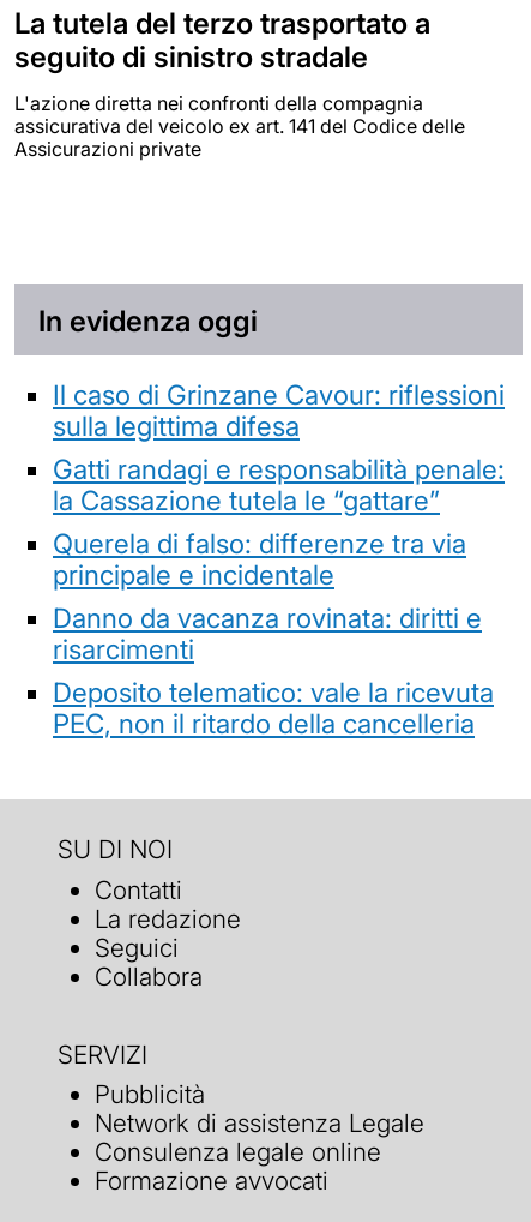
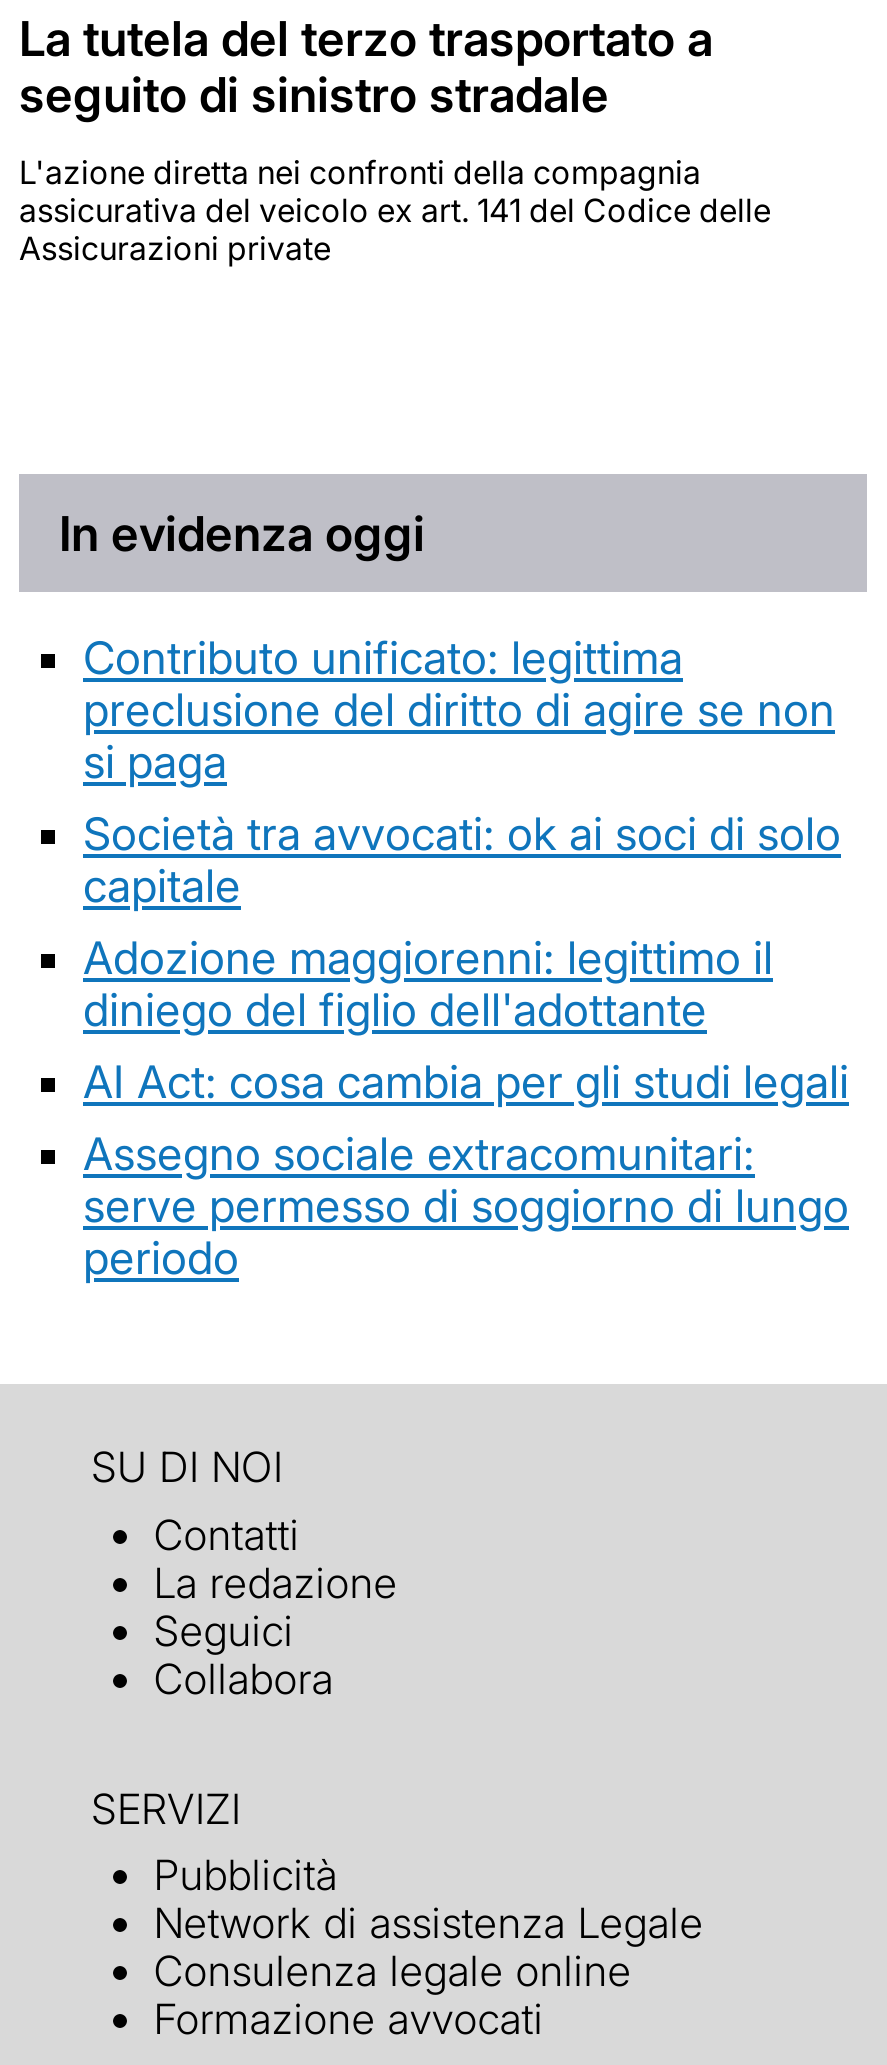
- Il caso di Grinzane Cavour: riflessioni
- sulla legittima difesa
- Gatti randagi e responsabilità penale:
- la Cassazione tutela le “gattare”
- Querela di falso: differenze tra via
- principale e incidentale
- Danno da vacanza rovinata: diritti e
- risarcimenti
- Deposito telematico: vale la ricevuta
- PEC, non il ritardo della cancelleria
+ Contributo unificato: legittima
+ preclusione del diritto di agire se non
+ si paga
+ Società tra avvocati: ok ai soci di solo
+ capitale
+ Adozione maggiorenni: legittimo il
+ diniego del figlio dell'adottante
+ AI Act: cosa cambia per gli studi legali
+ Assegno sociale extracomunitari:
+ serve permesso di soggiorno di lungo
+ periodo
